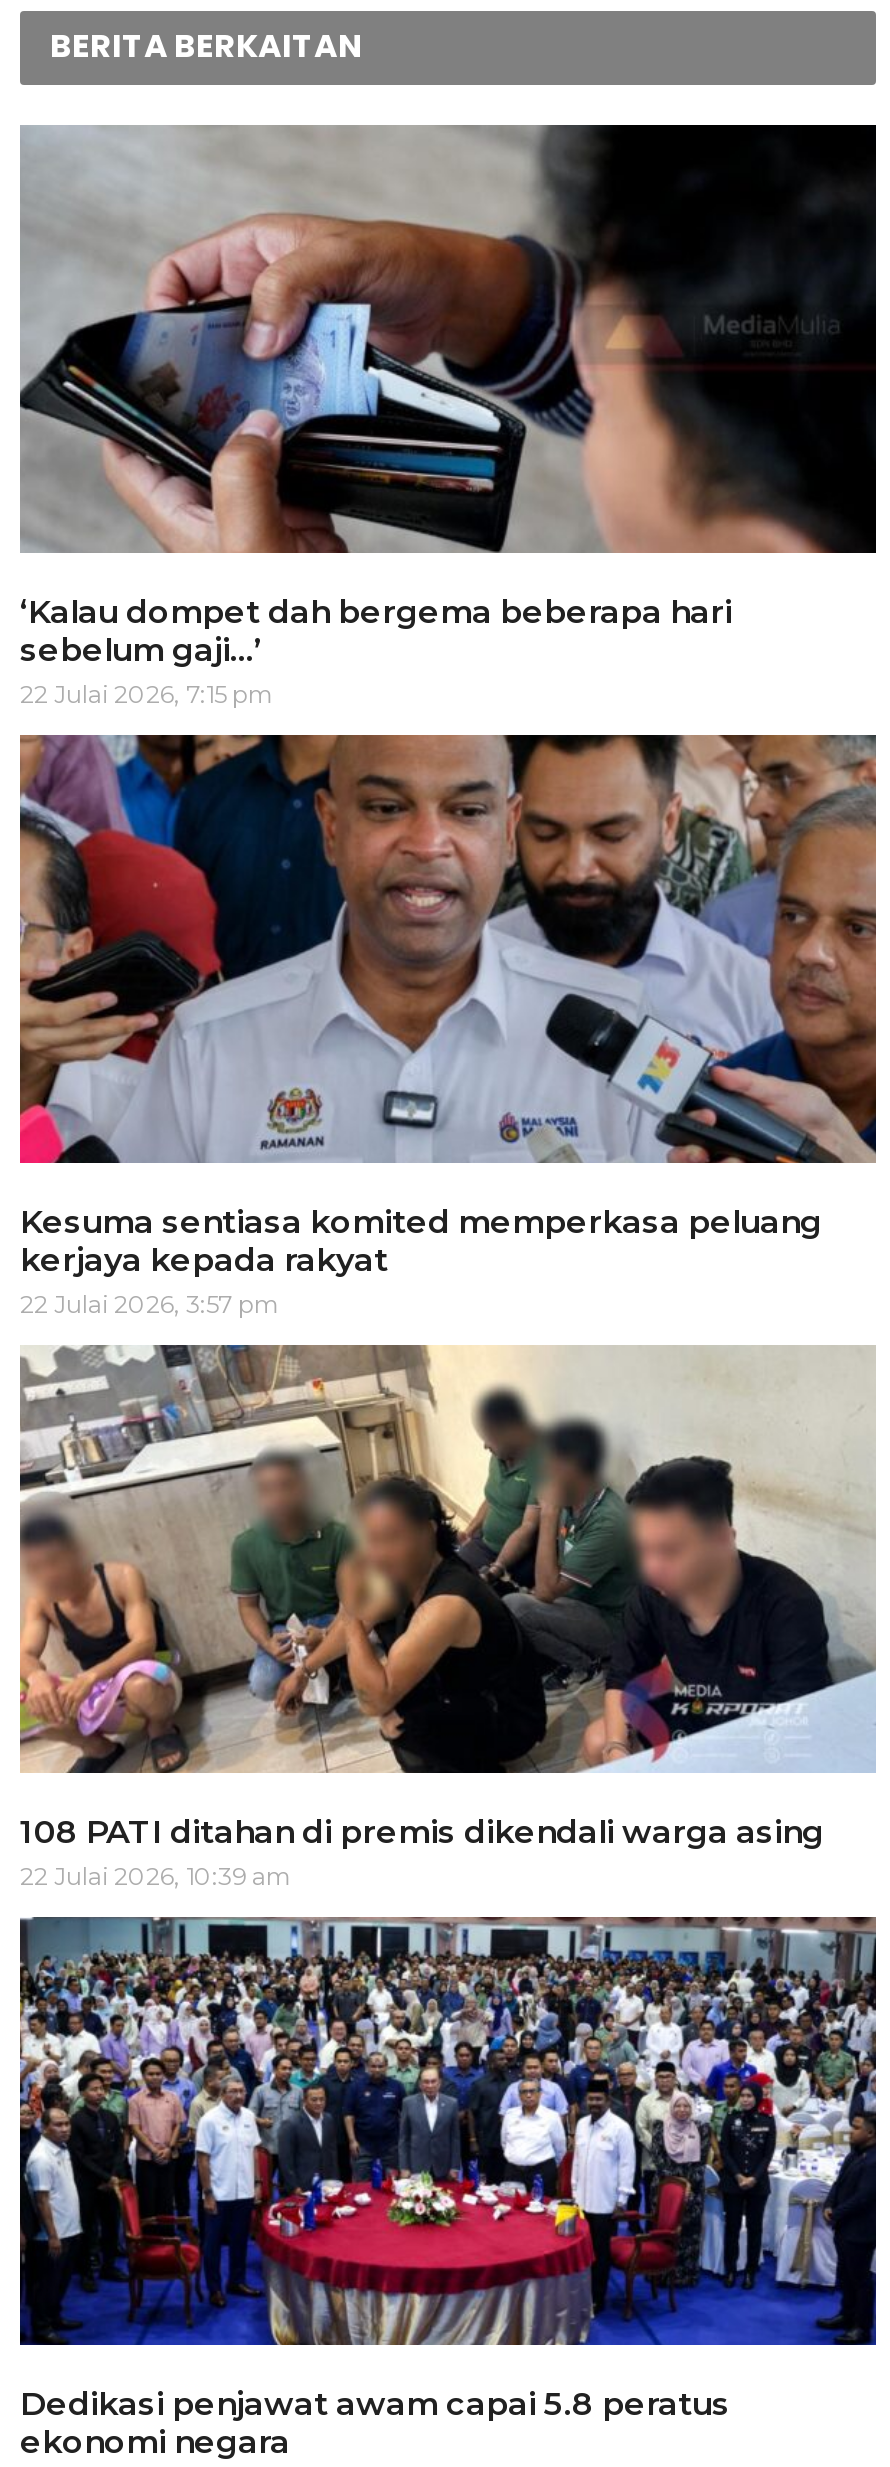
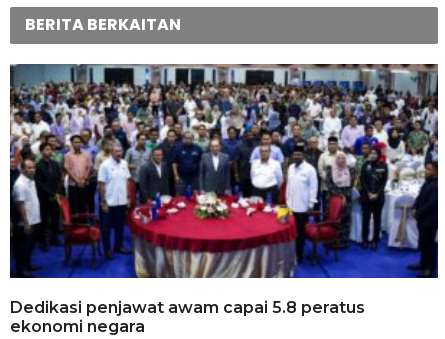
- [image]
- ‘Kalau dompet dah bergema beberapa hari
- sebelum gaji…’
- 22 Julai 2026, 7:15 pm

- [image]
- Kesuma sentiasa komited memperkasa peluang
- kerjaya kepada rakyat
- 22 Julai 2026, 3:57 pm

- [image]
- 108 PATI ditahan di premis dikendali warga asing
- 22 Julai 2026, 10:39 am
